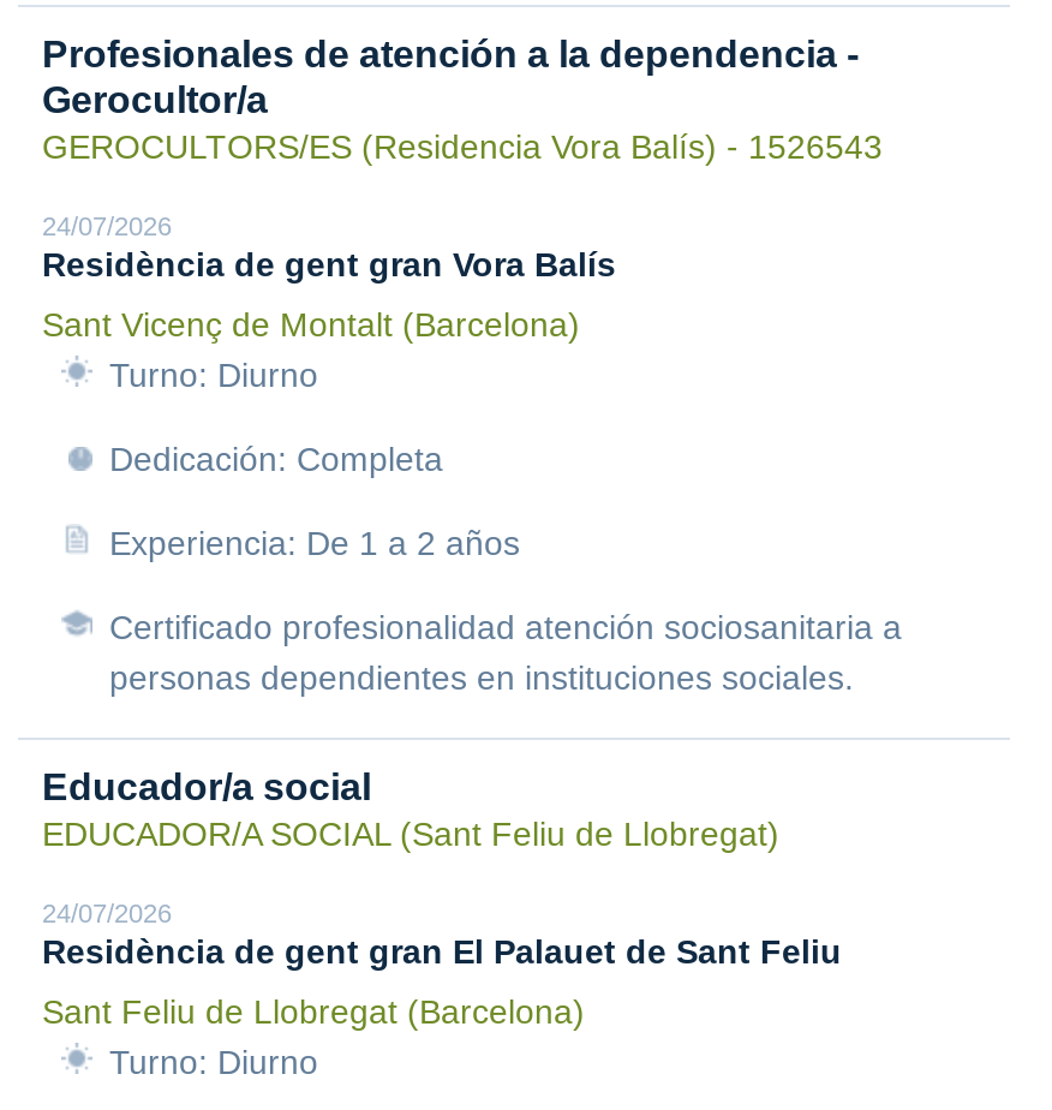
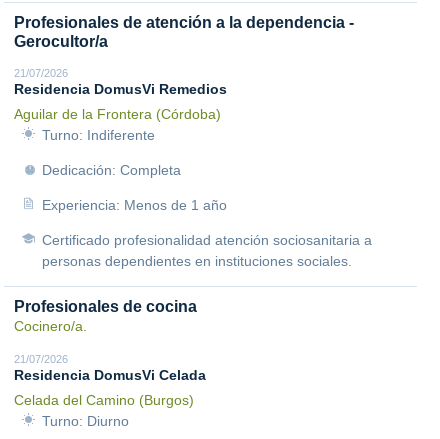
- GEROCULTORS/ES (Residencia Vora Balís) - 1526543
- 24/07/2026
- Residència de gent gran Vora Balís
- Sant Vicenç de Montalt (Barcelona)
- Turno: Diurno
+ 21/07/2026
+ Residencia DomusVi Remedios
+ Aguilar de la Frontera (Córdoba)
+ Turno: Indiferente

- Experiencia: De 1 a 2 años
+ Experiencia: Menos de 1 año

- Educador/a social
- EDUCADOR/A SOCIAL (Sant Feliu de Llobregat)
+ Profesionales de cocina
+ Cocinero/a.

- 24/07/2026
- Residència de gent gran El Palauet de Sant Feliu
+ 21/07/2026
+ Residencia DomusVi Celada

- Sant Feliu de Llobregat (Barcelona)
+ Celada del Camino (Burgos)
